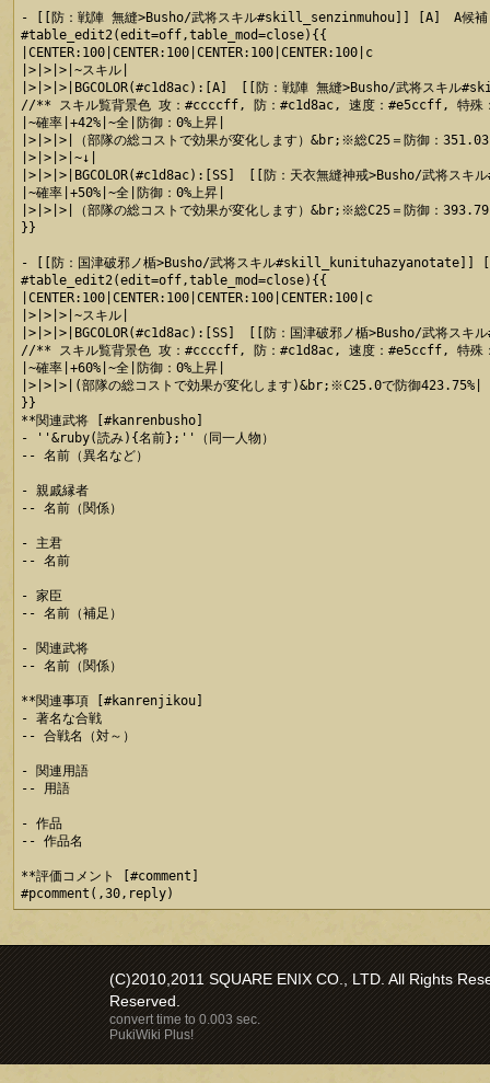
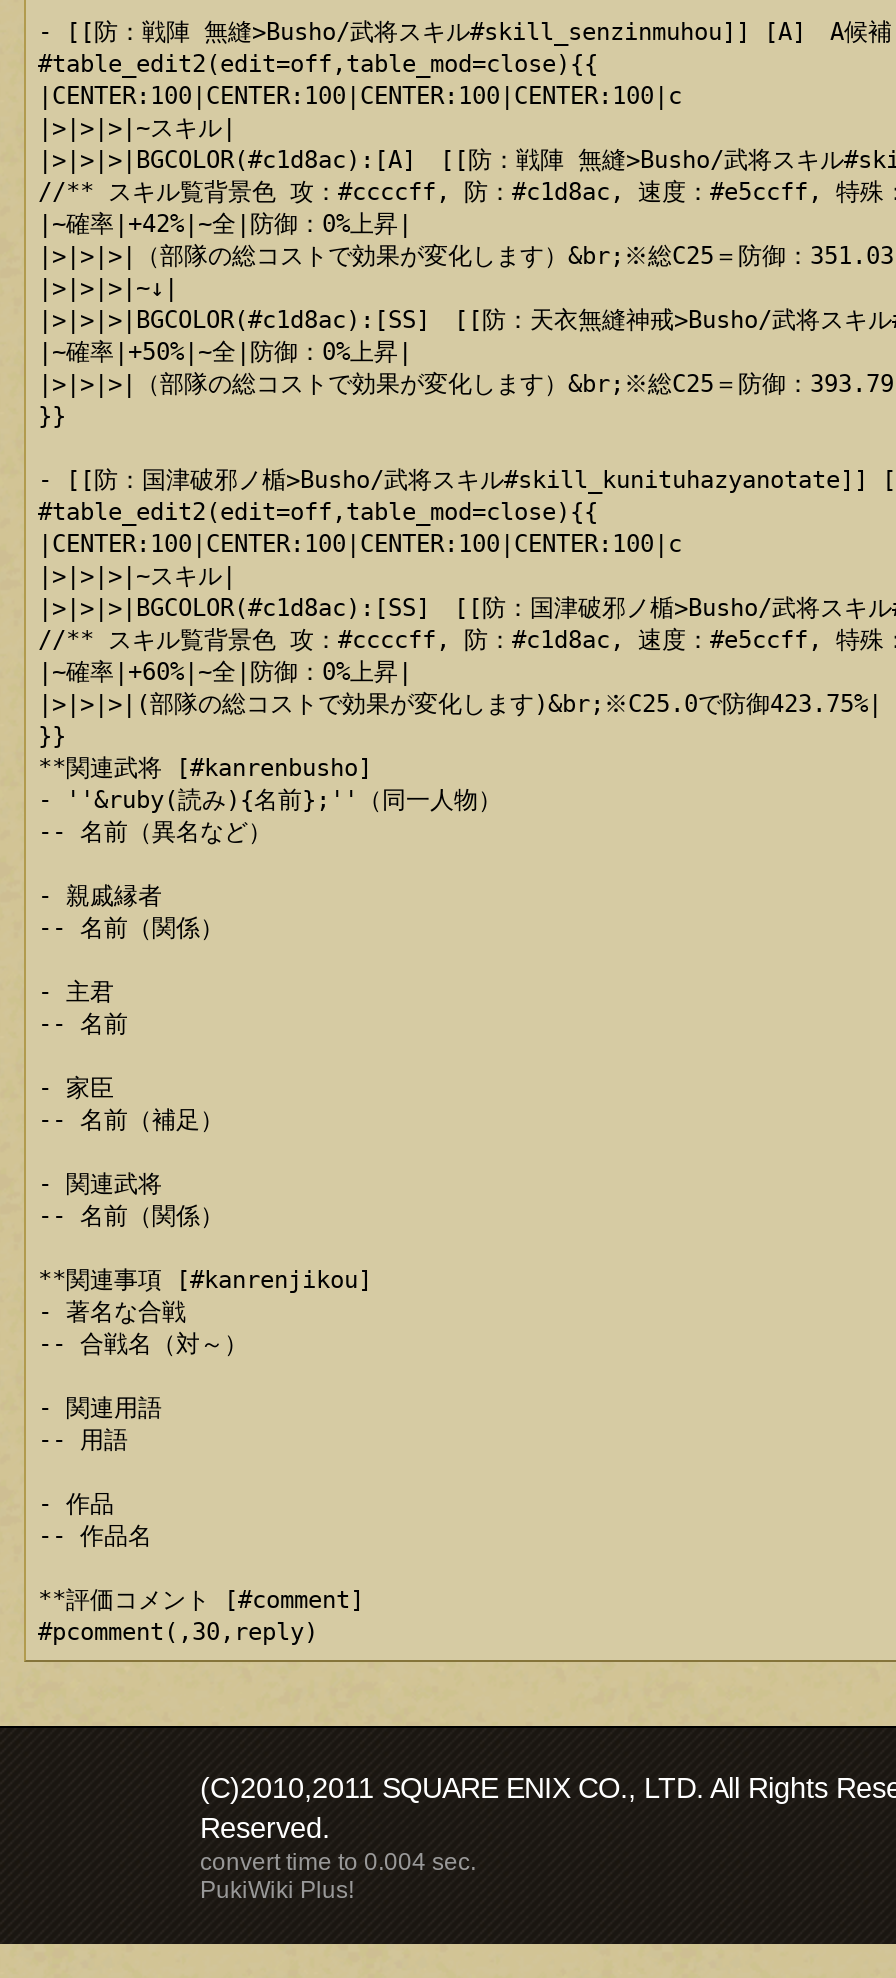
- convert time to 0.003 sec.
+ convert time to 0.004 sec.
